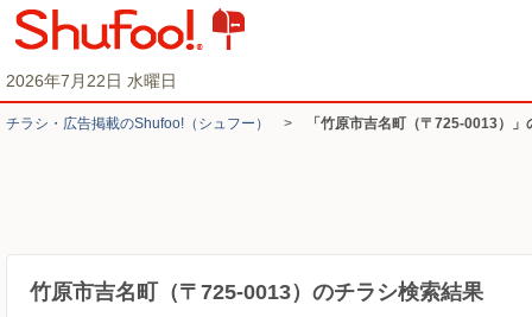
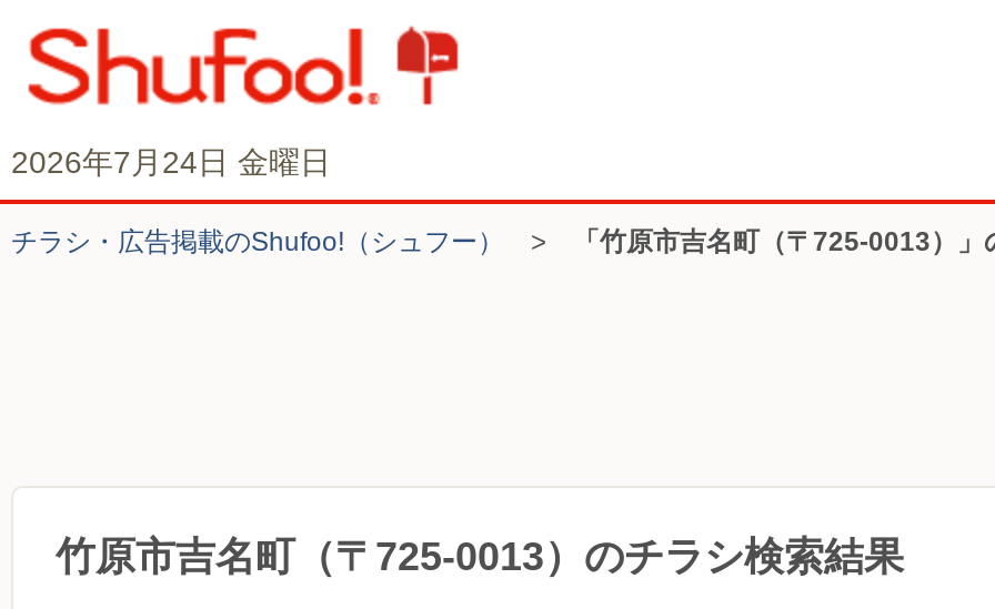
- 2026年7月22日 水曜日
+ 2026年7月24日 金曜日
